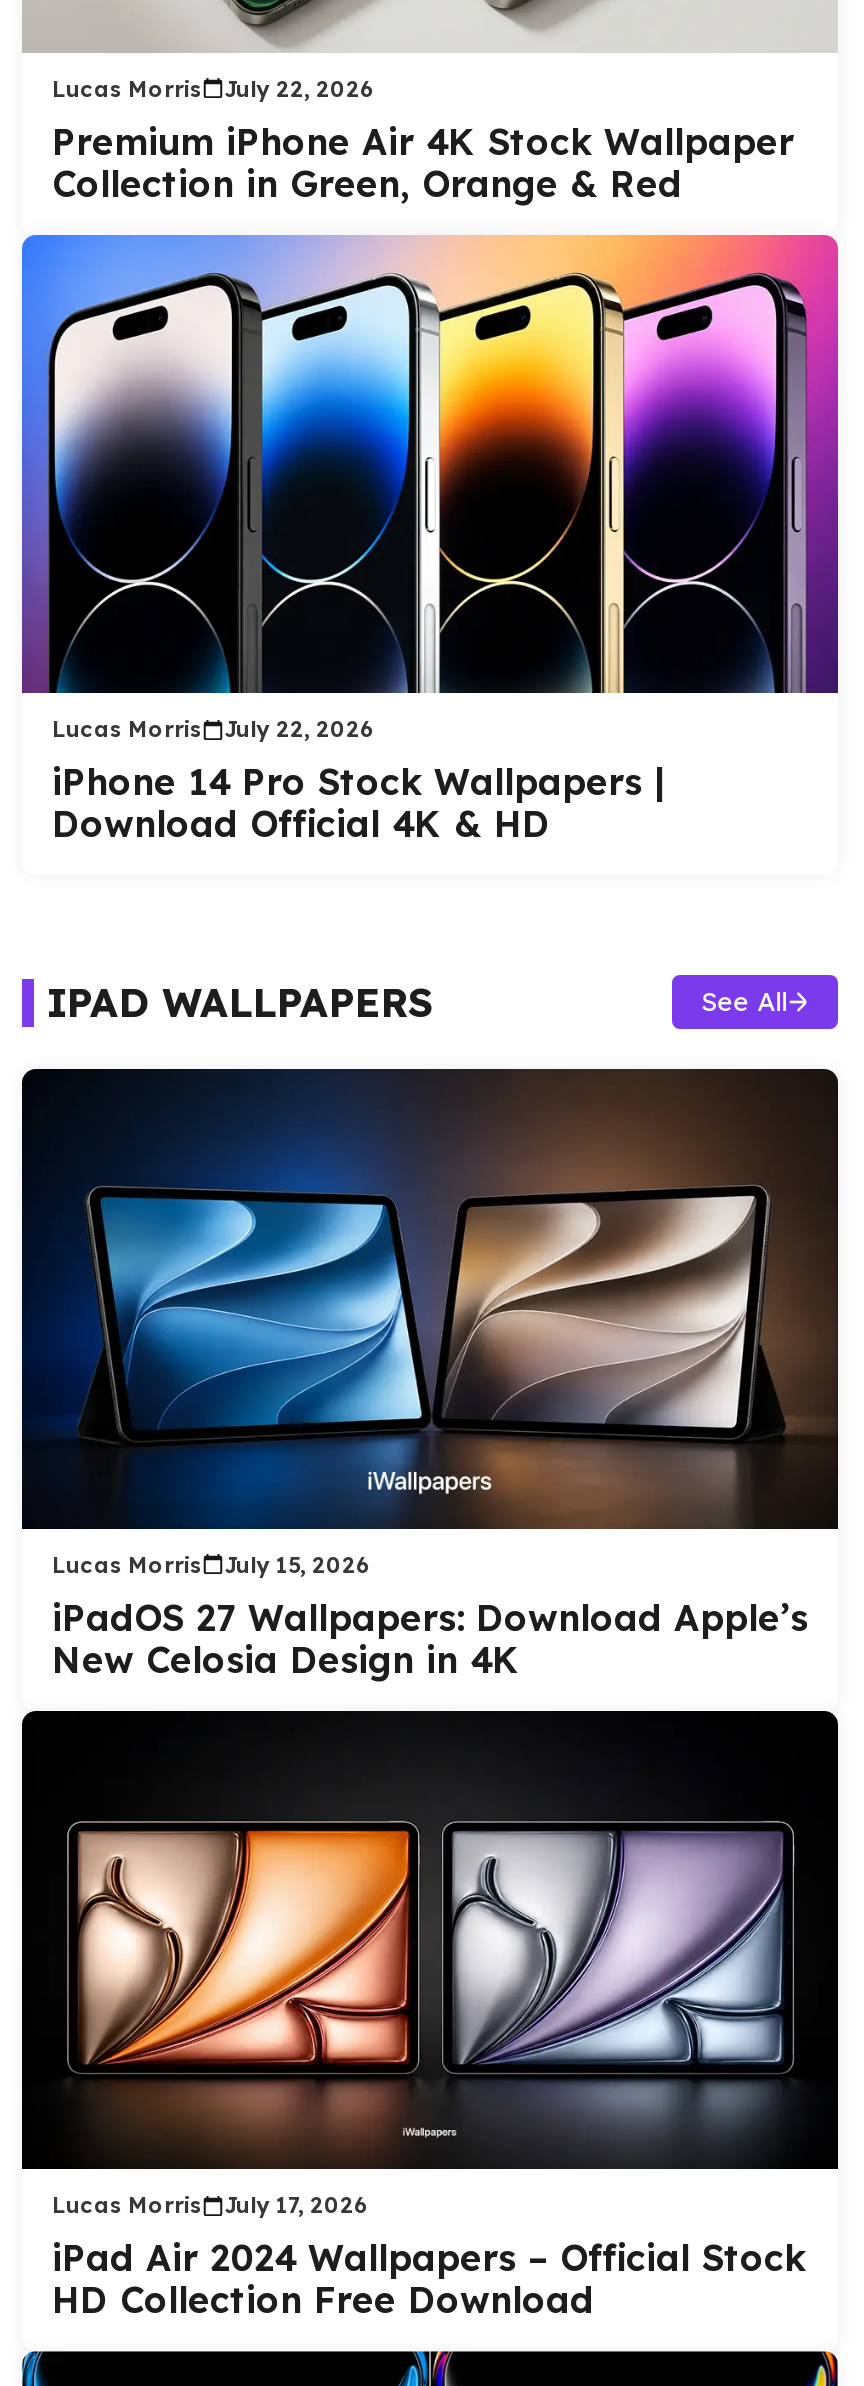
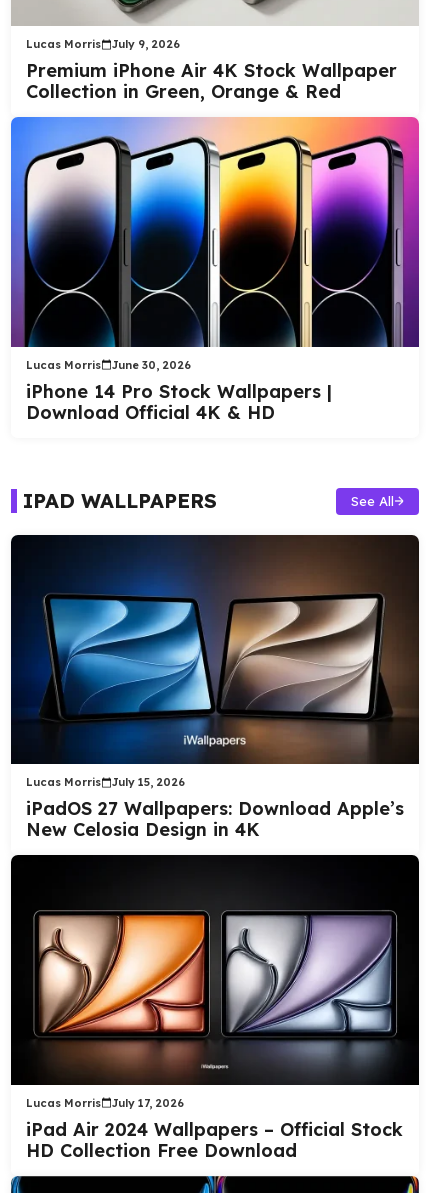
- Lucas Morris July 22, 2026
+ Lucas Morris July 9, 2026

- Lucas Morris July 22, 2026
+ Lucas Morris June 30, 2026
